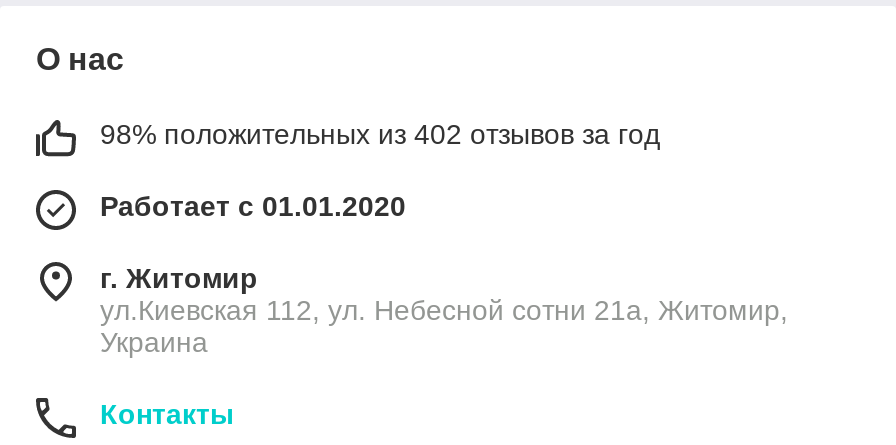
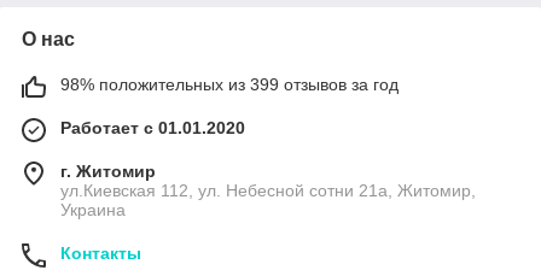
- 98% положительных из 402 отзывов за год
+ 98% положительных из 399 отзывов за год
